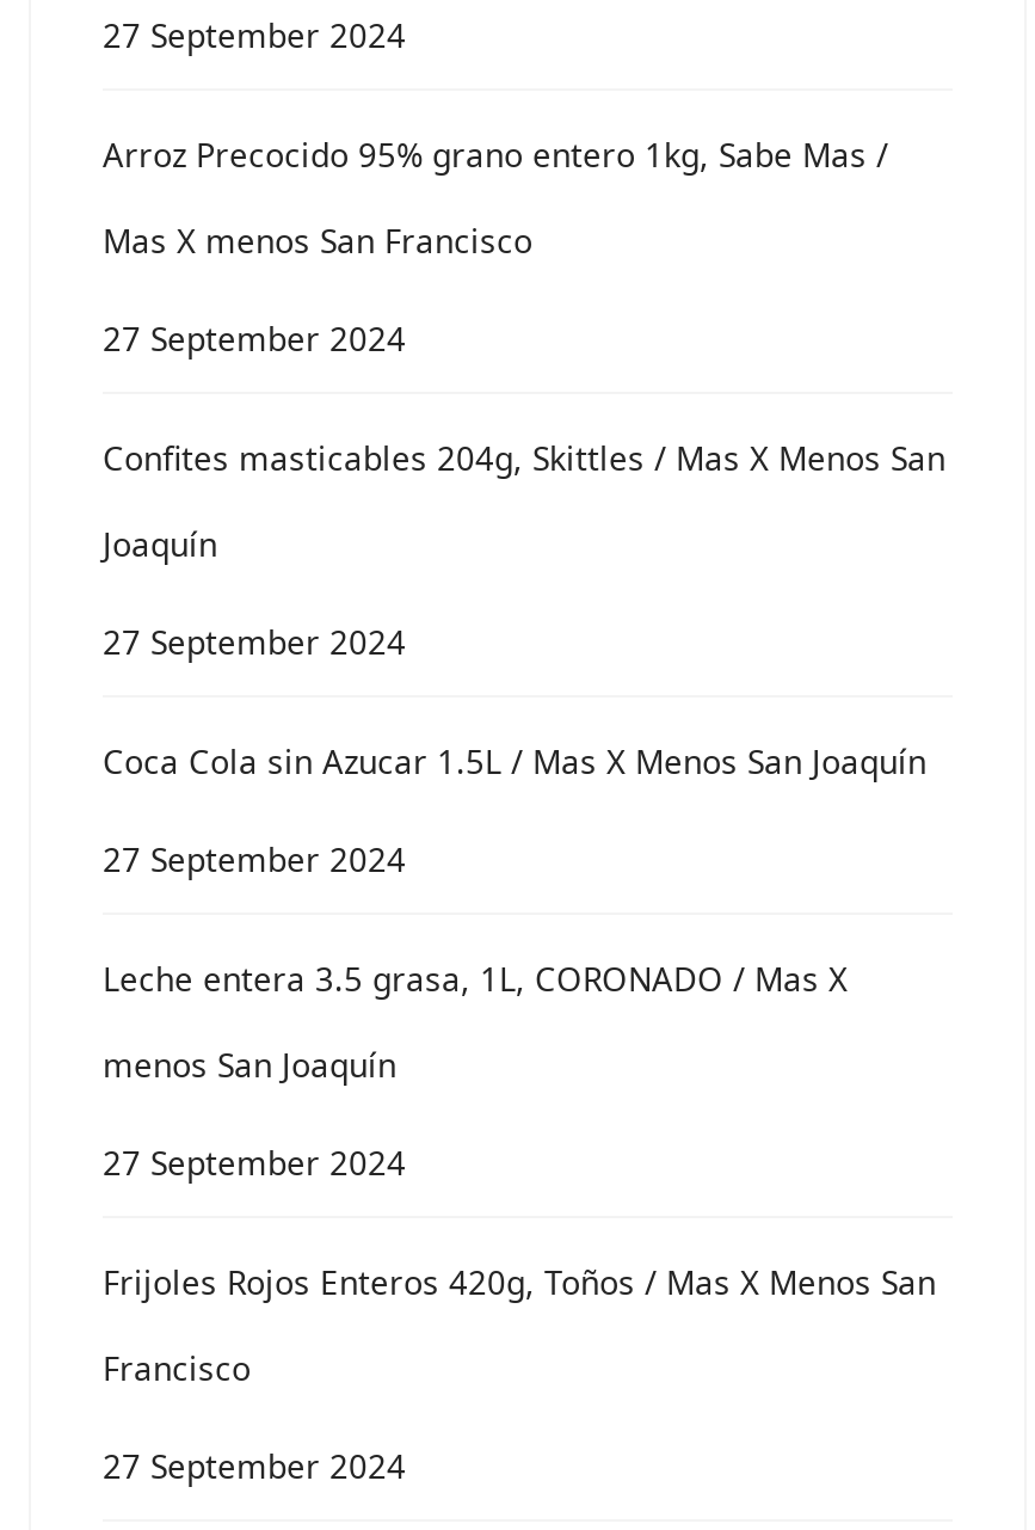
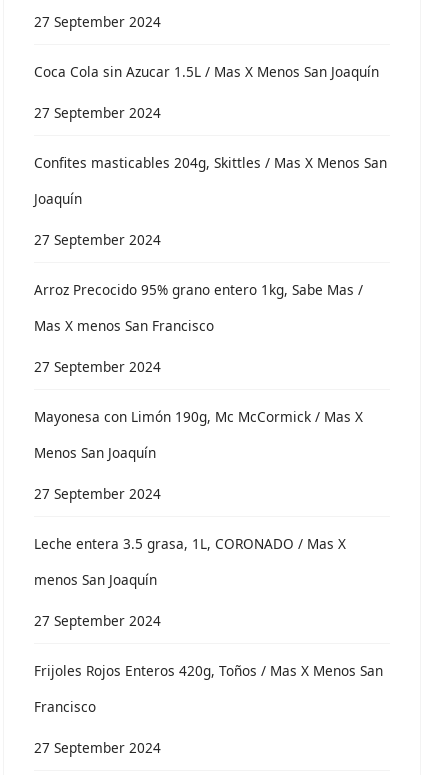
moved down: Arroz Precocido 95% grano entero 1kg, Sabe Mas / | Mas X menos San Francisco

moved up: 27 September 2024 | Confites masticables 204g, Skittles / Mas X Menos San | Joaquín | 27 September 2024

+ 27 September 2024
+ Mayonesa con Limón 190g, Mc McCormick / Mas X
+ Menos San Joaquín

moved up: Coca Cola sin Azucar 1.5L / Mas X Menos San Joaquín
